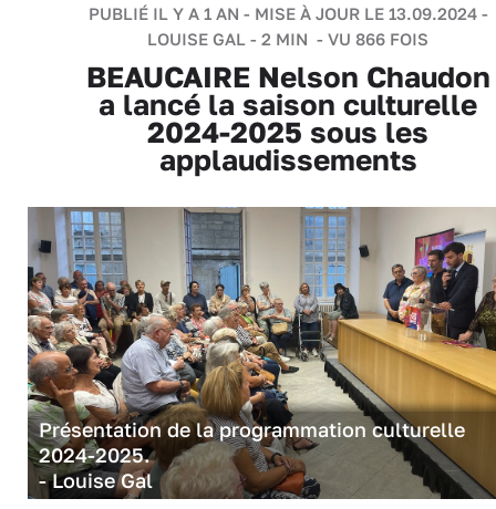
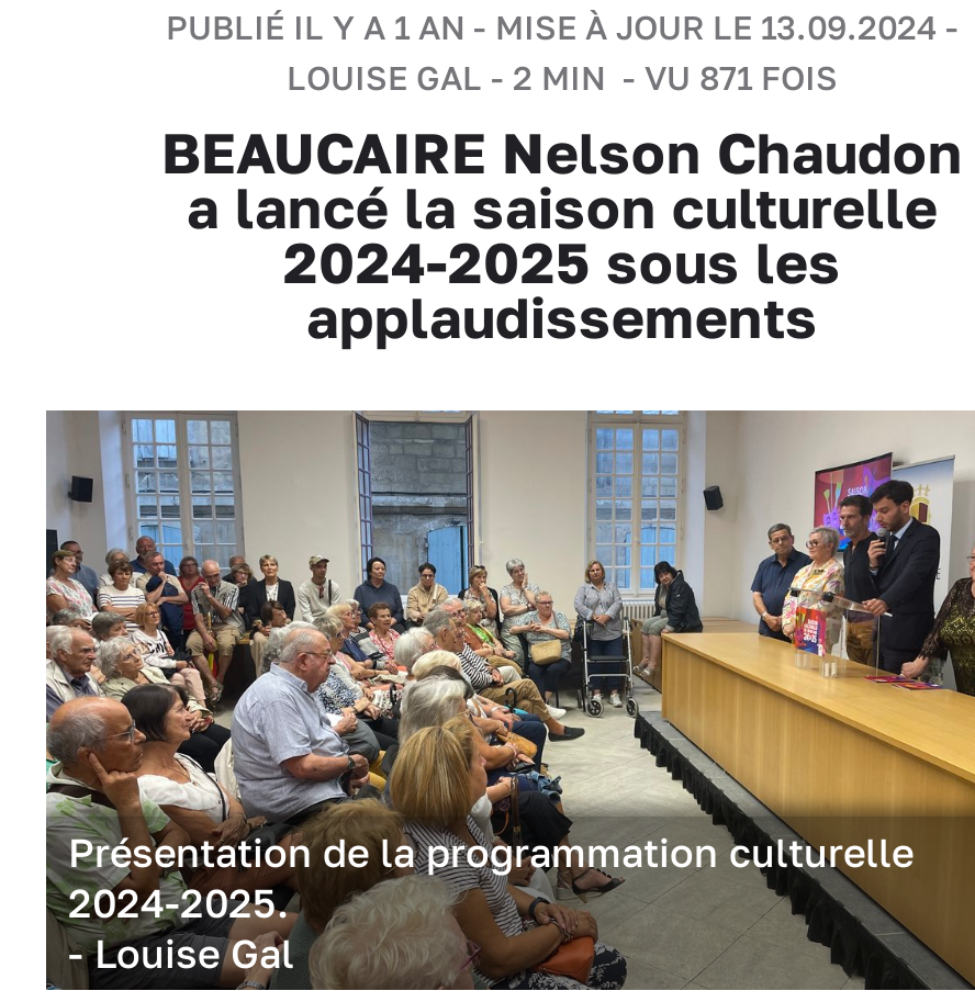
- LOUISE GAL - 2 MIN - VU 866 FOIS
+ LOUISE GAL - 2 MIN - VU 871 FOIS
